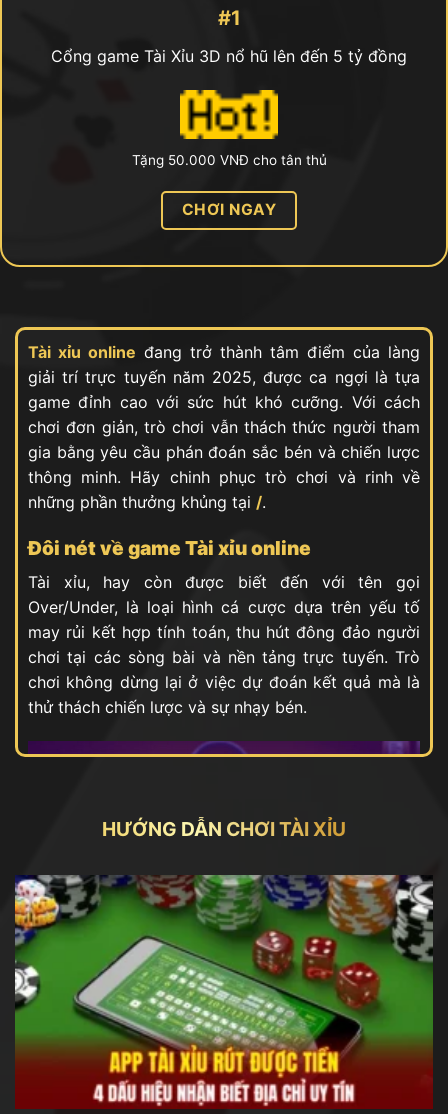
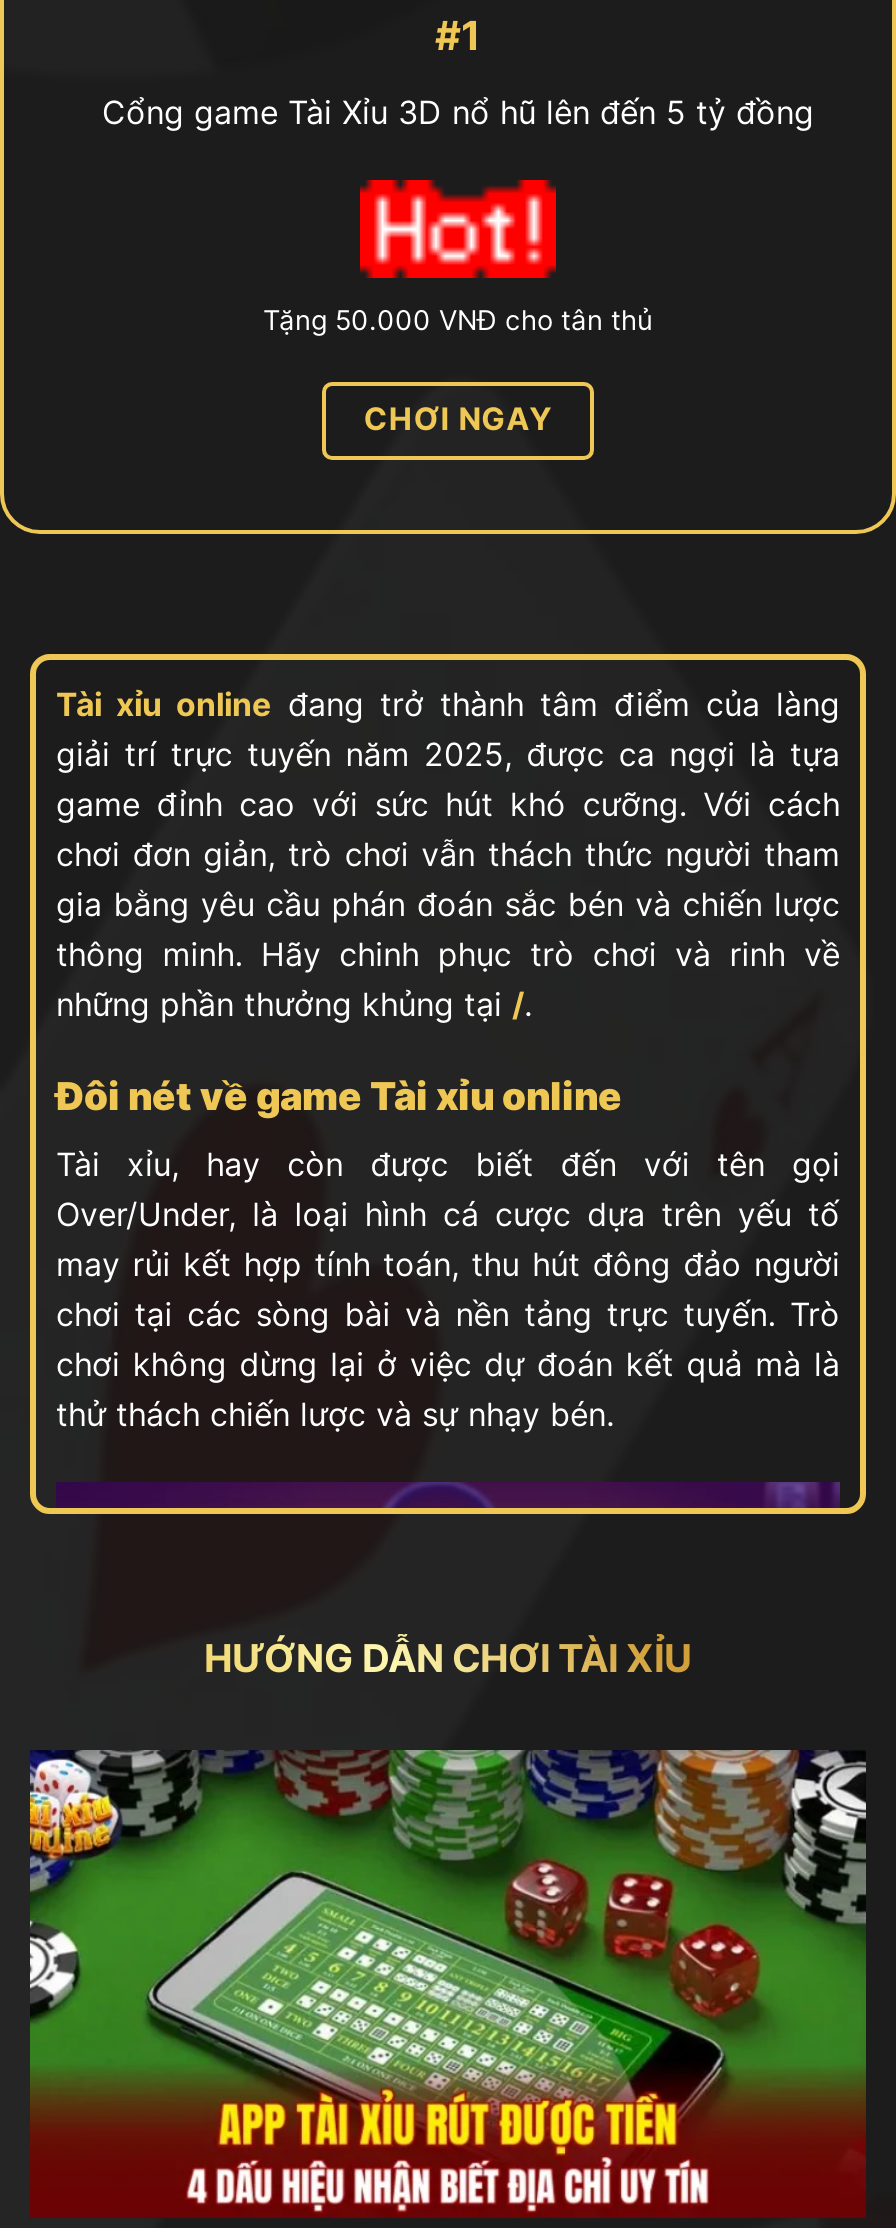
- [image]
+ [image]
